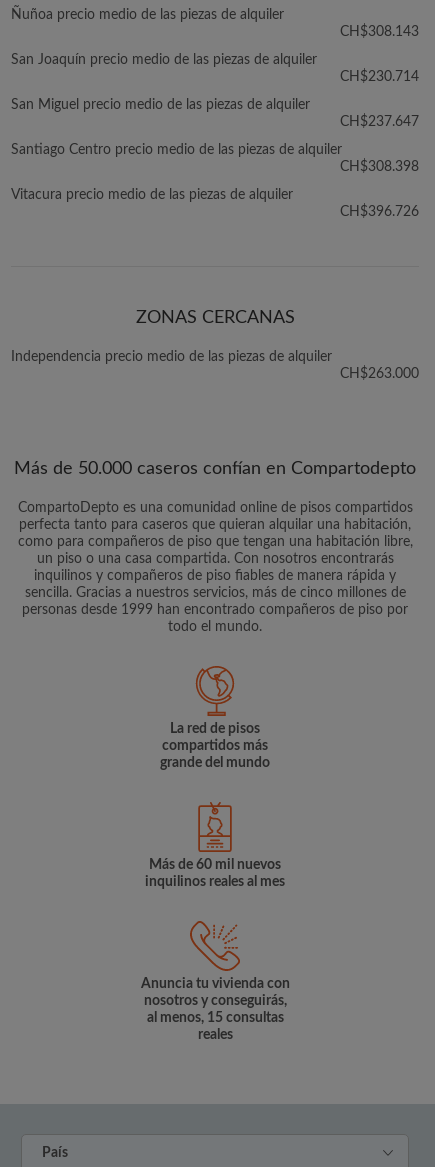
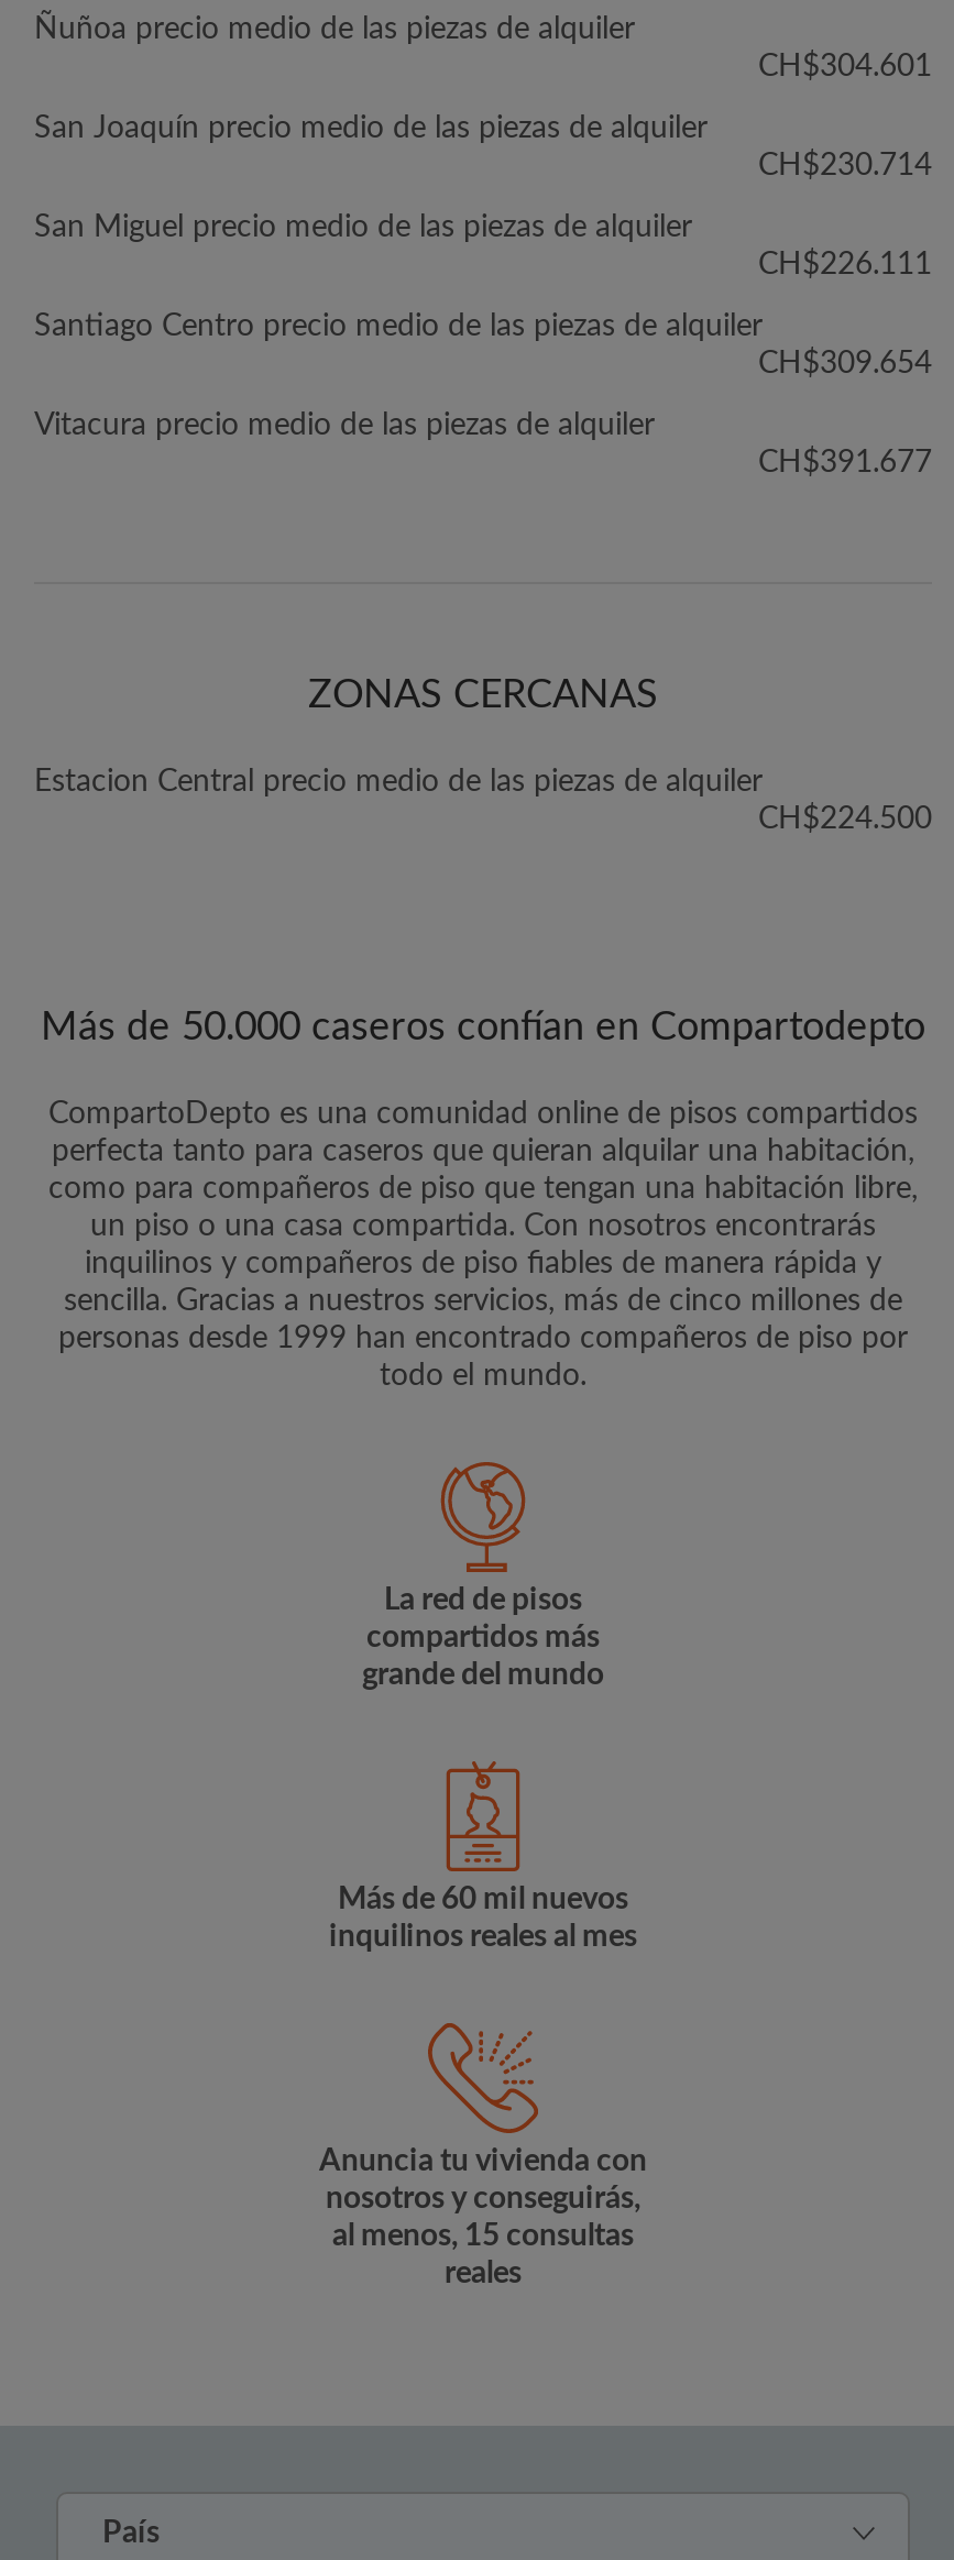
- CH$308.143
+ CH$304.601

- CH$237.647
+ CH$226.111

- CH$308.398
+ CH$309.654

- CH$396.726
+ CH$391.677

- Independencia precio medio de las piezas de alquiler
- CH$263.000
+ Estacion Central precio medio de las piezas de alquiler
+ CH$224.500
